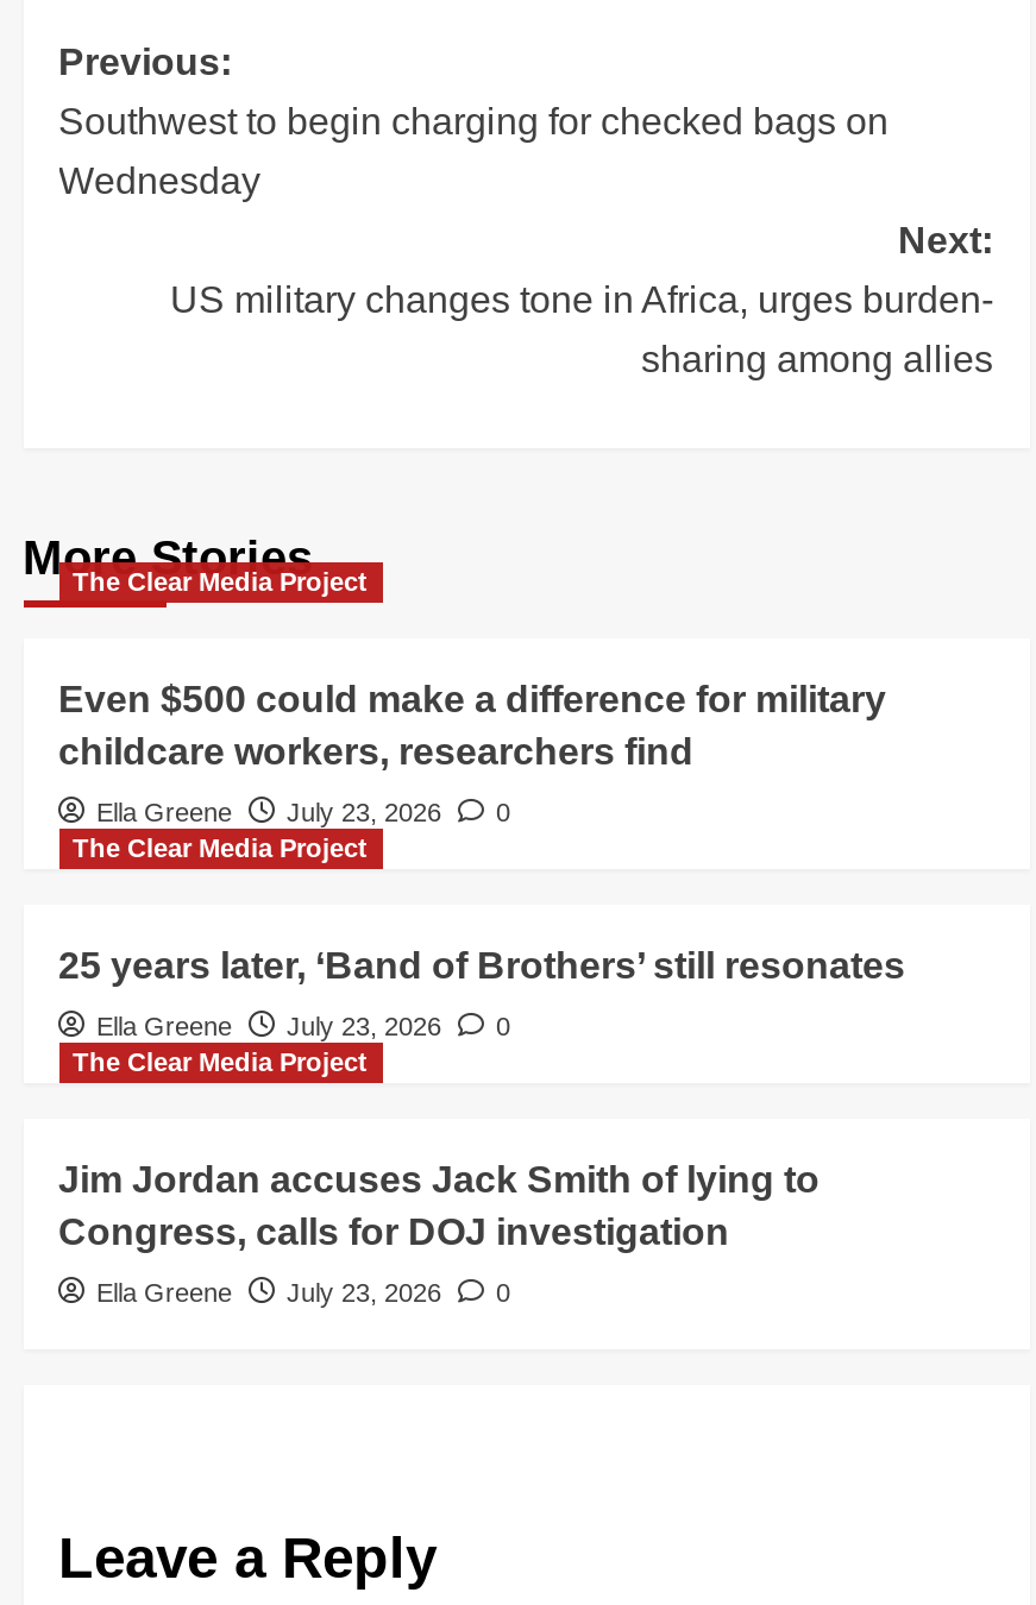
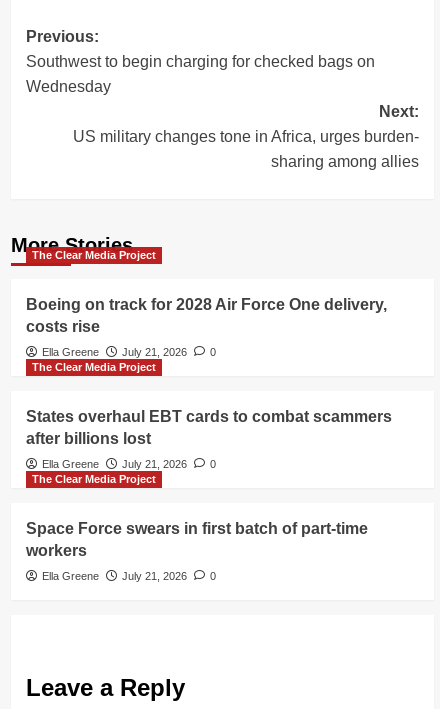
- Even $500 could make a difference for military
- childcare workers, researchers find
+ Boeing on track for 2028 Air Force One delivery,
+ costs rise

- Ella Greene July 23, 2026 0
+ Ella Greene July 21, 2026 0

- 25 years later, ‘Band of Brothers’ still resonates
+ States overhaul EBT cards to combat scammers
+ after billions lost

- Ella Greene July 23, 2026 0
+ Ella Greene July 21, 2026 0

- Jim Jordan accuses Jack Smith of lying to
- Congress, calls for DOJ investigation
+ Space Force swears in first batch of part-time
+ workers

- Ella Greene July 23, 2026 0
+ Ella Greene July 21, 2026 0
